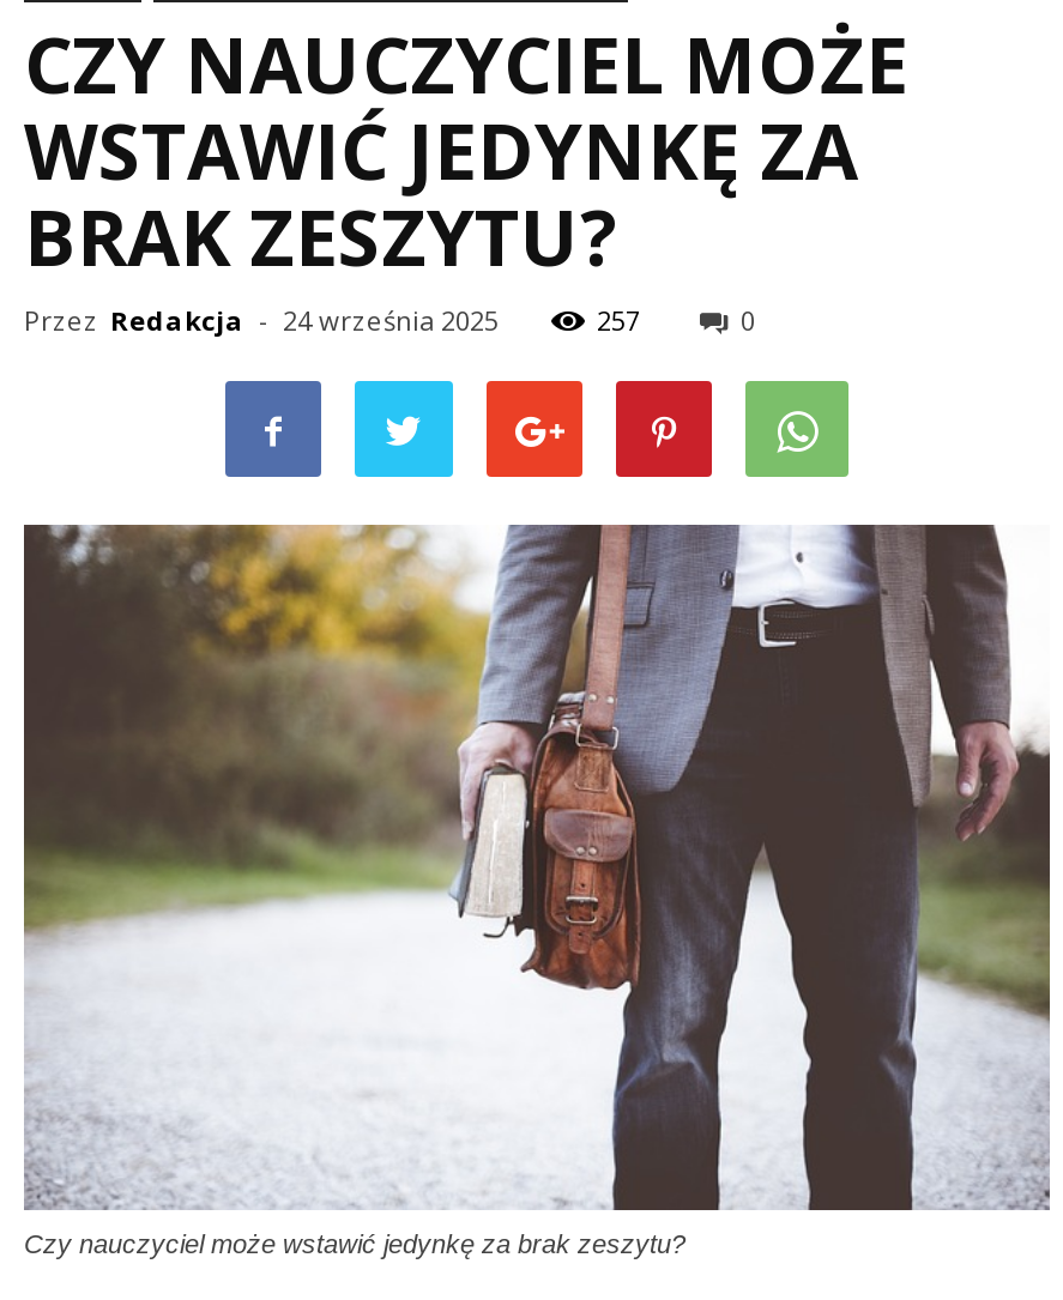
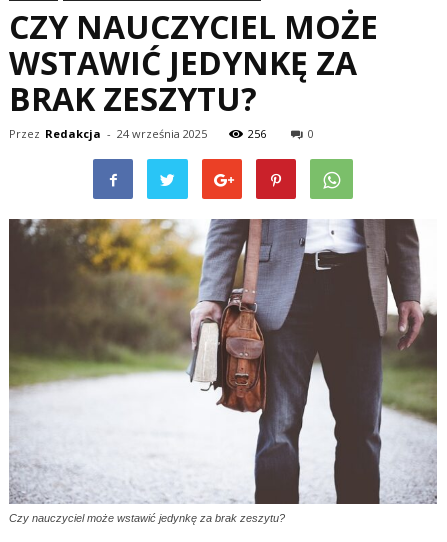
- 257
+ 256
